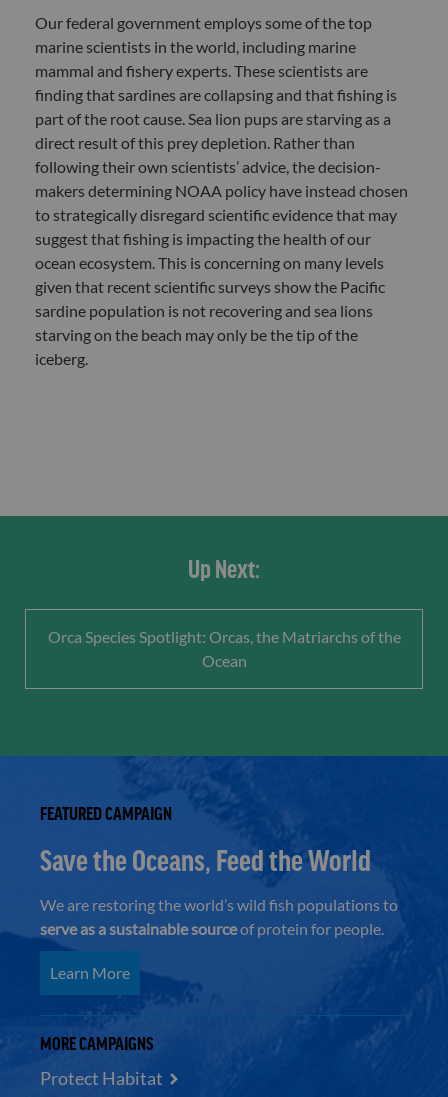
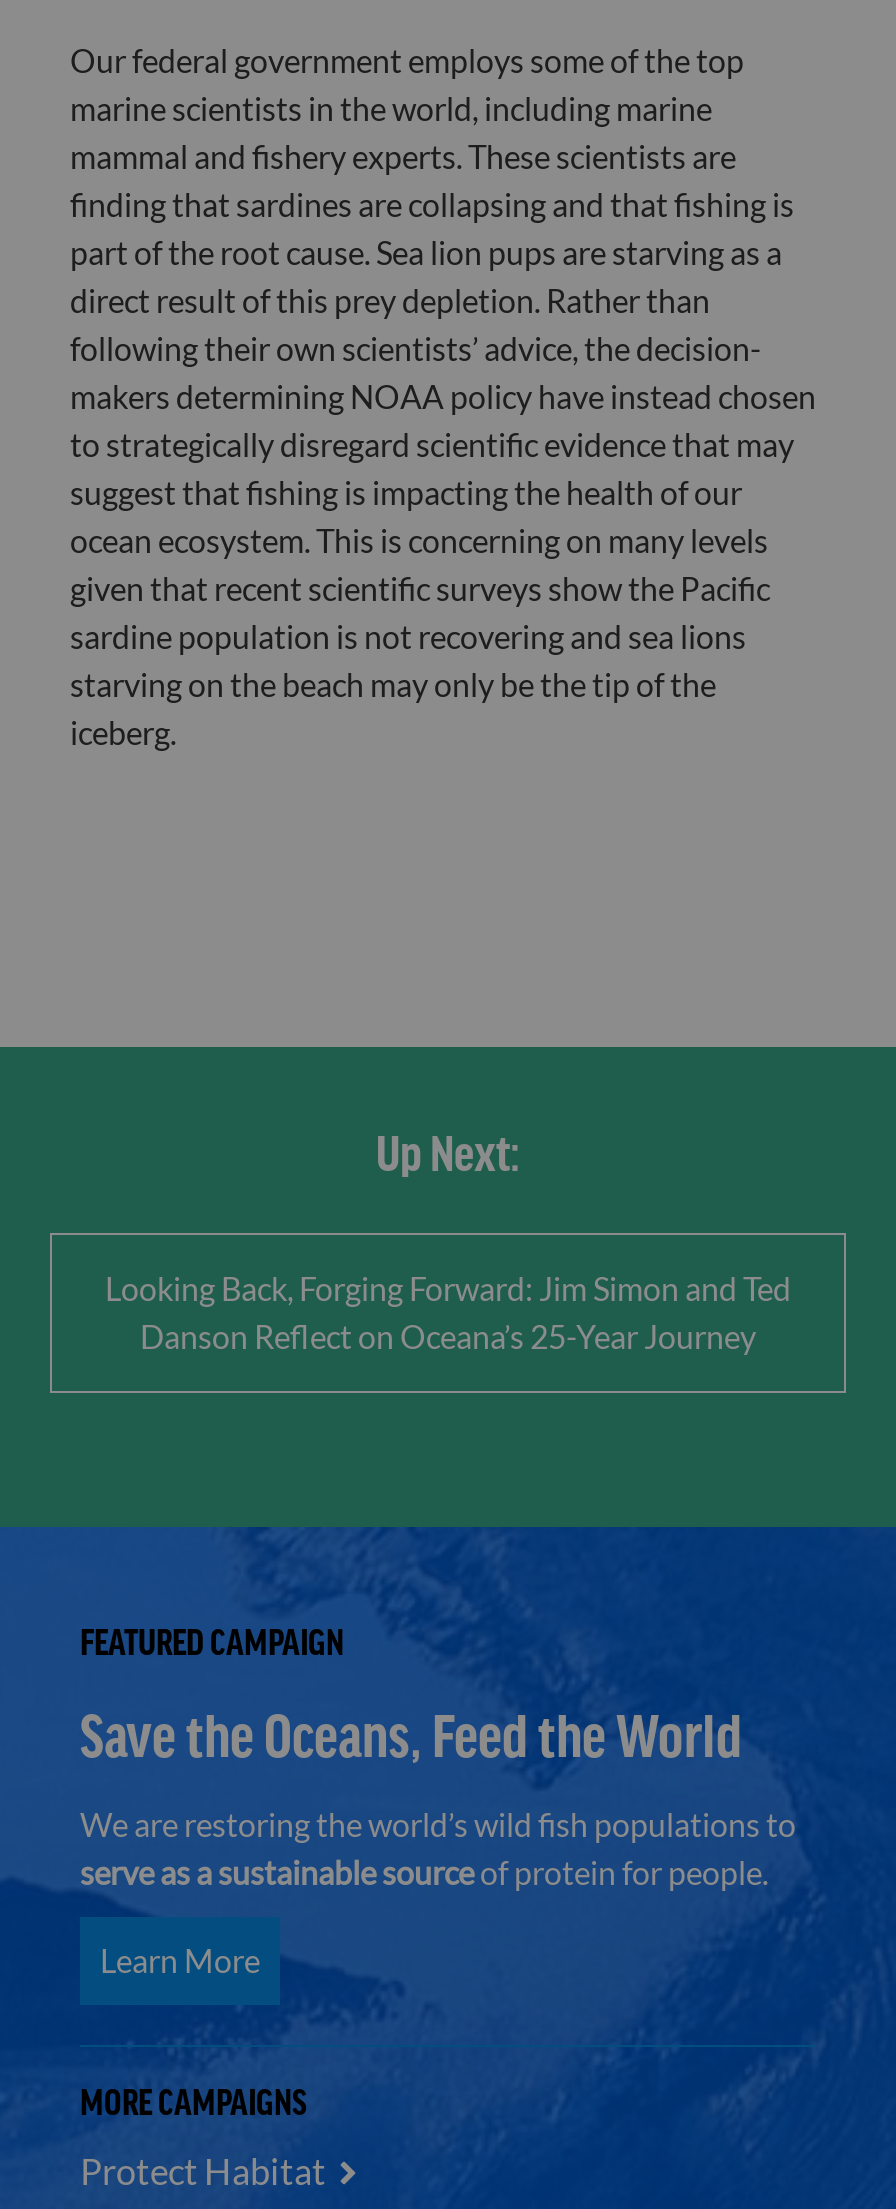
- Orca Species Spotlight: Orcas, the Matriarchs of the
- Ocean
+ Looking Back, Forging Forward: Jim Simon and Ted
+ Danson Reflect on Oceana’s 25-Year Journey
